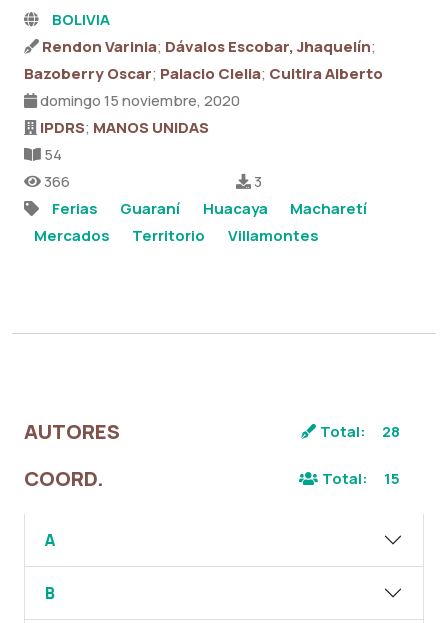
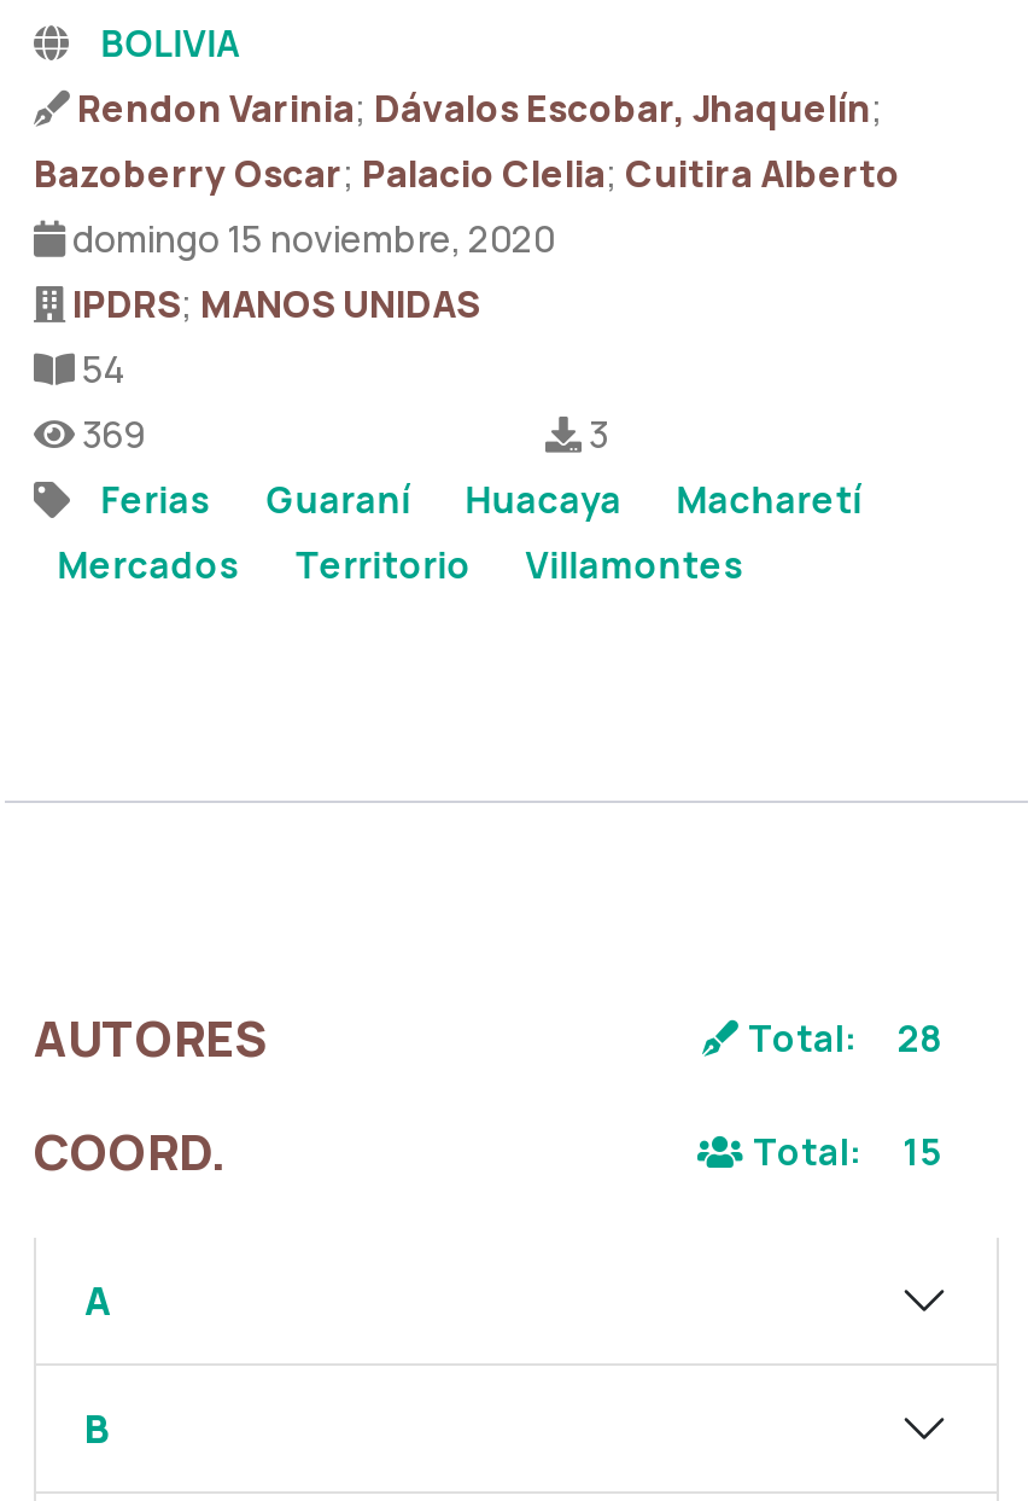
- 366
+ 369
